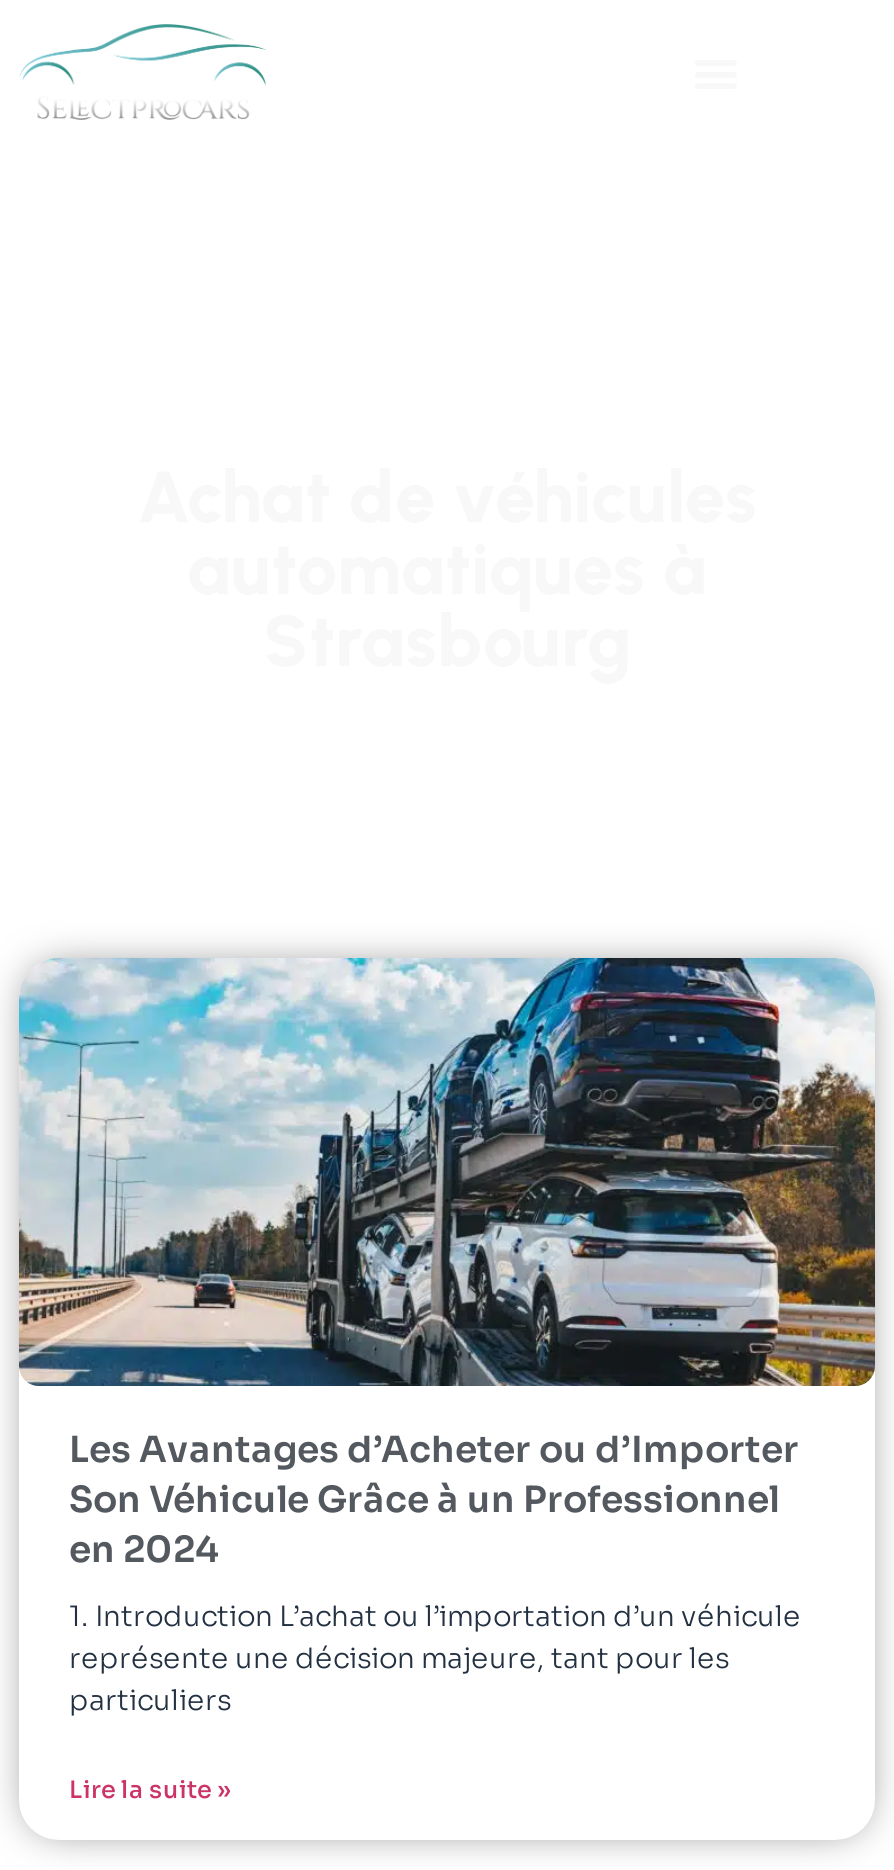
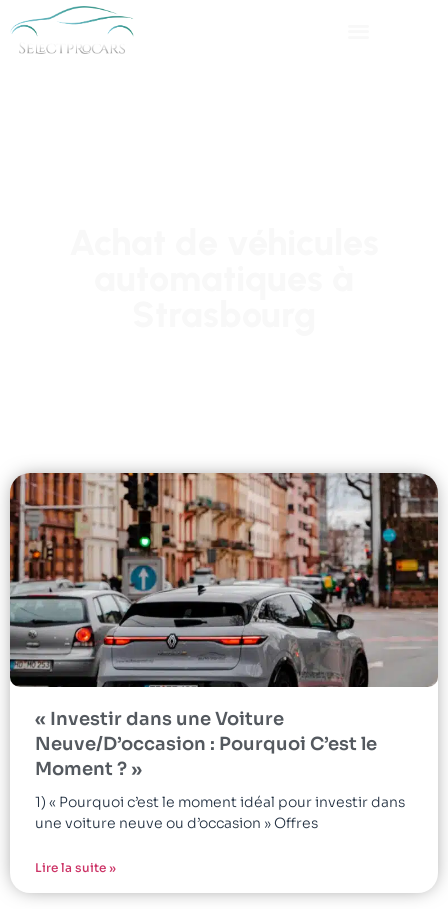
- [image]
- Les Avantages d’Acheter ou d’Importer
- Son Véhicule Grâce à un Professionnel
- en 2024
+ [image]
+ « Investir dans une Voiture
+ Neuve/D’occasion : Pourquoi C’est le
+ Moment ? »

- 1. Introduction L’achat ou l’importation d’un véhicule
- représente une décision majeure, tant pour les
- particuliers
+ 1) « Pourquoi c’est le moment idéal pour investir dans
+ une voiture neuve ou d’occasion » Offres
